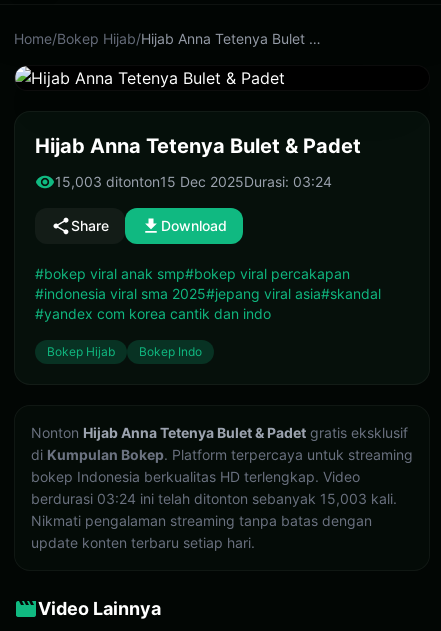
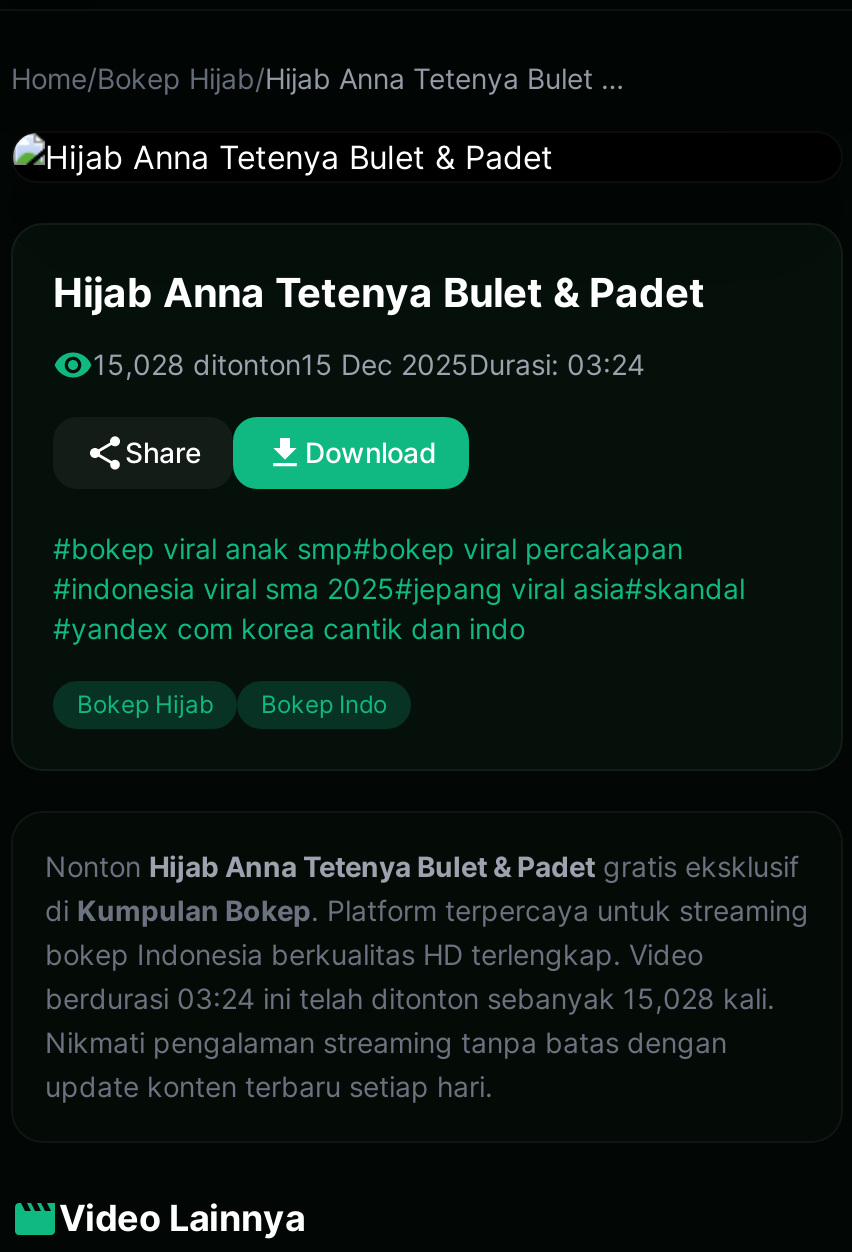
- 15,003 ditonton15 Dec 2025Durasi: 03:24
+ 15,028 ditonton15 Dec 2025Durasi: 03:24

- berdurasi 03:24 ini telah ditonton sebanyak 15,003 kali.
+ berdurasi 03:24 ini telah ditonton sebanyak 15,028 kali.
